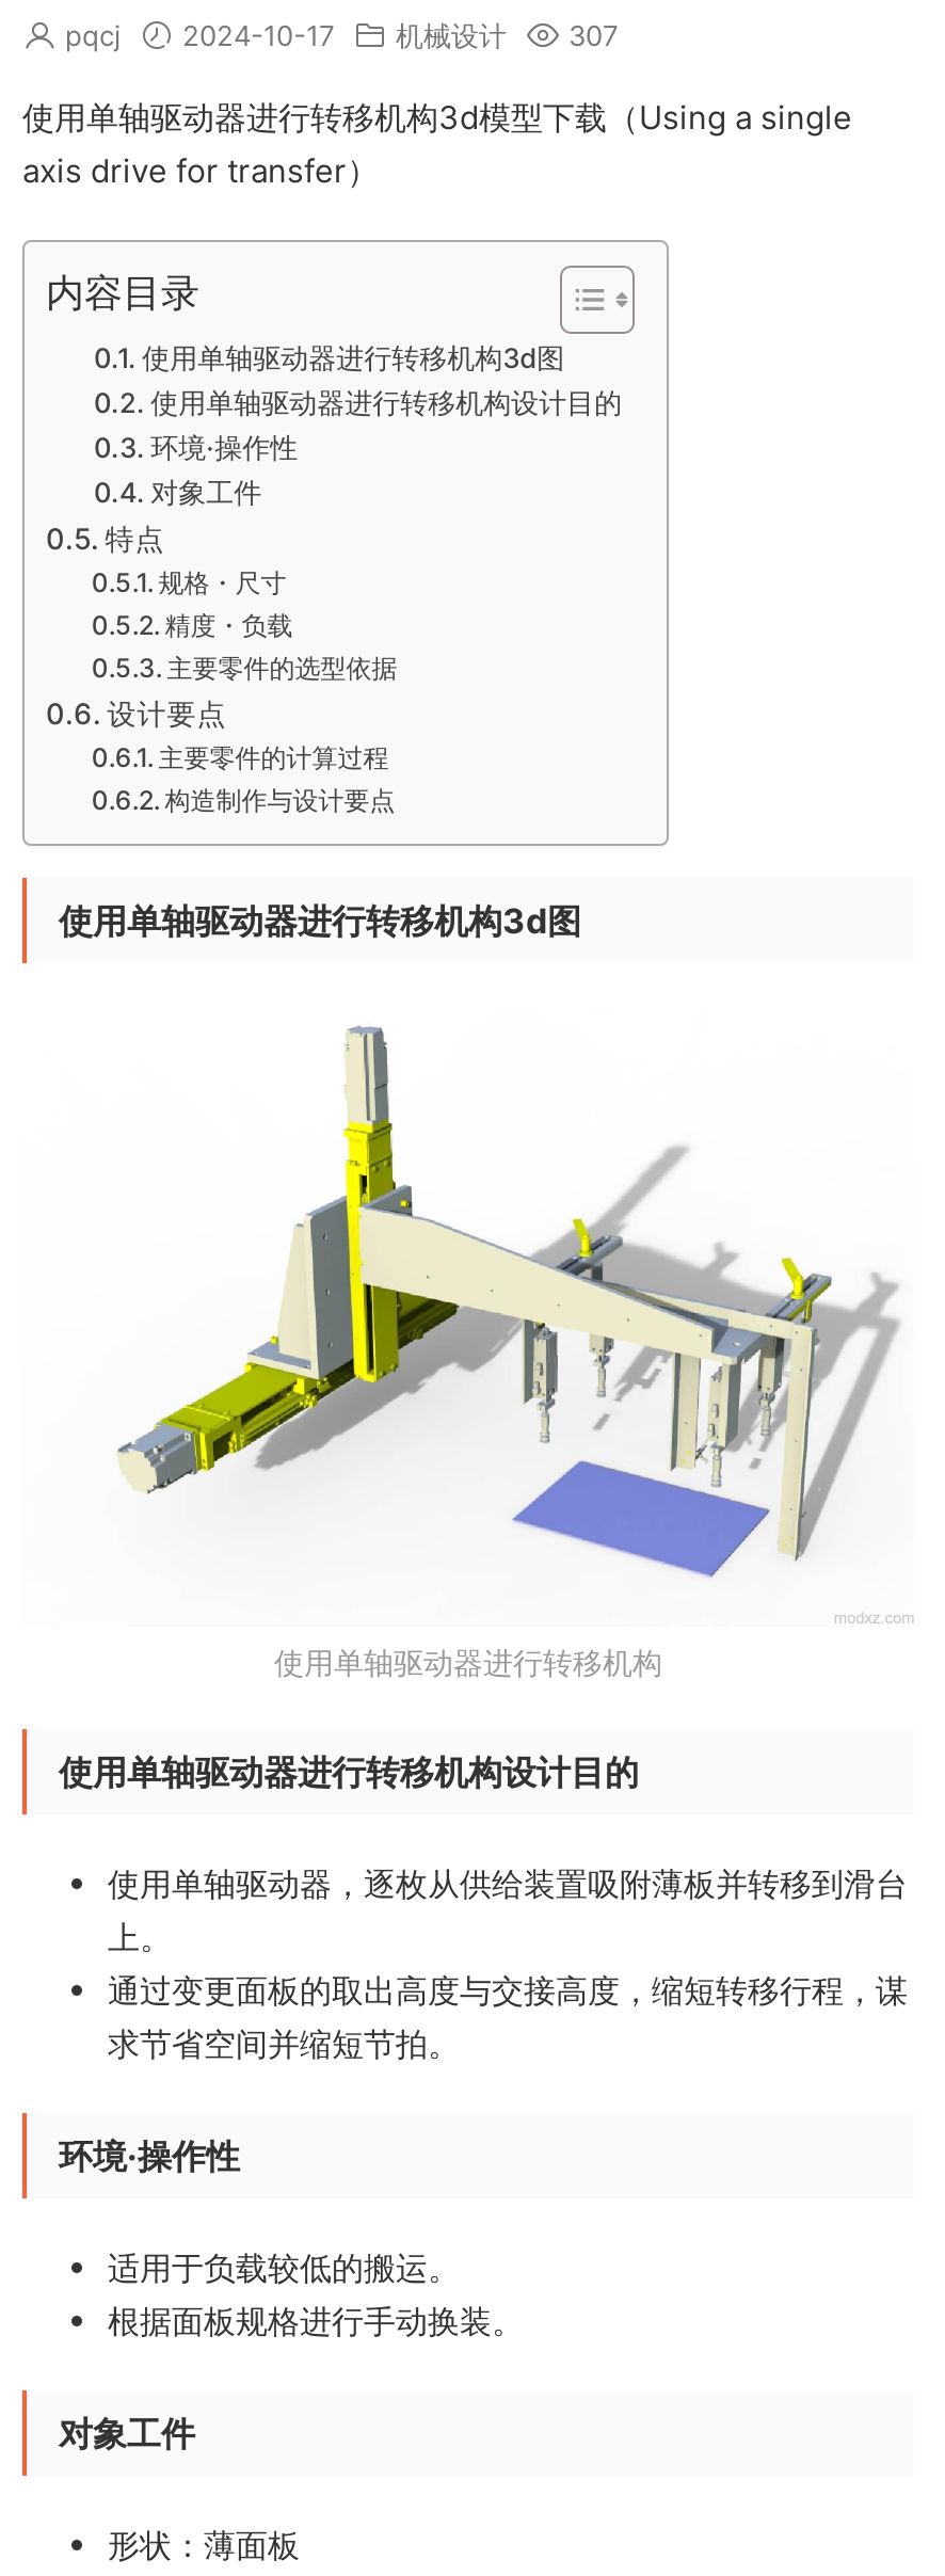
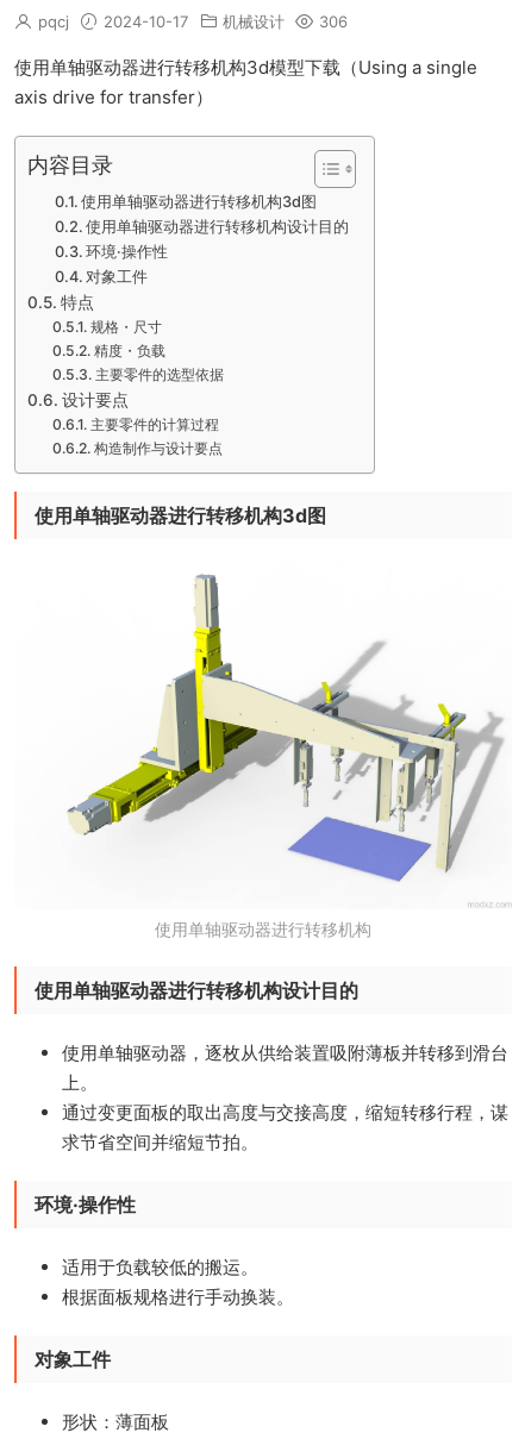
- pqcj 2024-10-17 机械设计 307
+ pqcj 2024-10-17 机械设计 306
